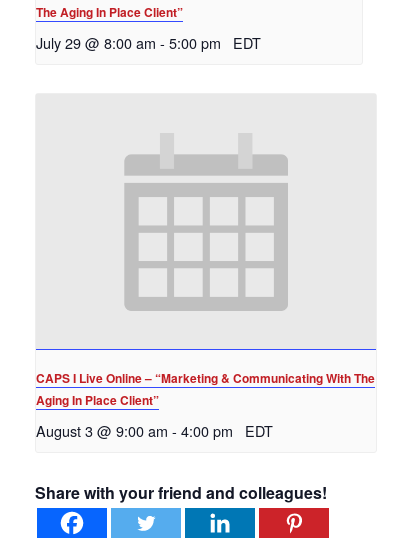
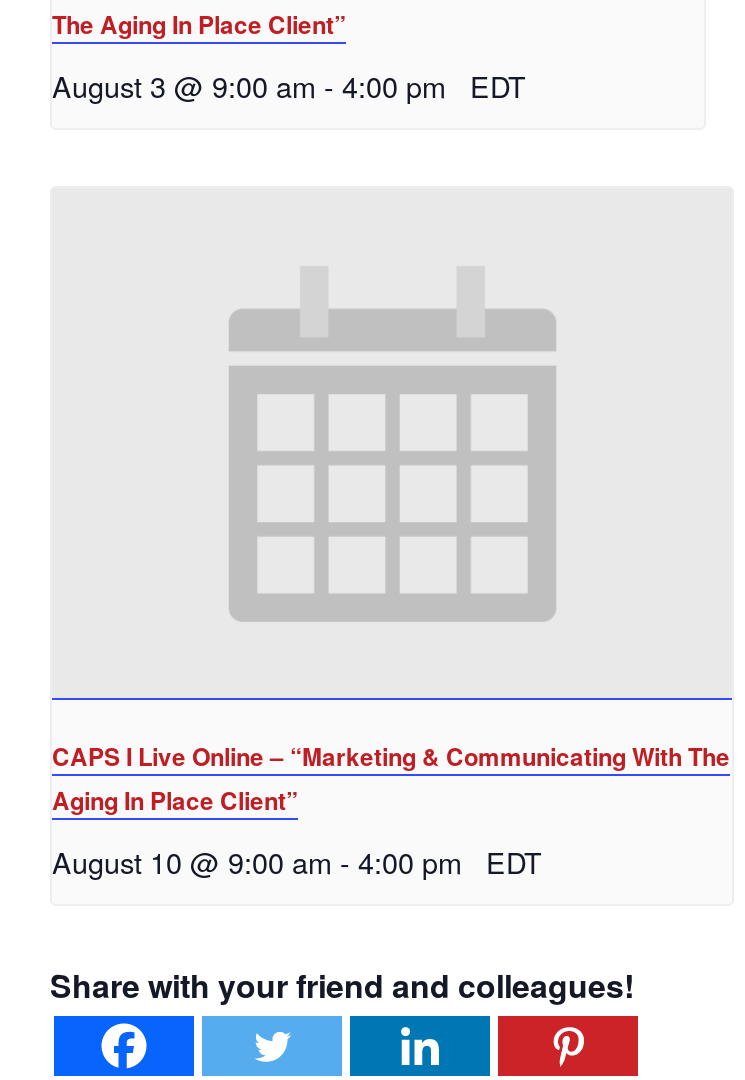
- July 29 @ 8:00 am - 5:00 pm EDT

+ August 10 @ 9:00 am - 4:00 pm EDT

moved up: August 3 @ 9:00 am - 4:00 pm EDT
